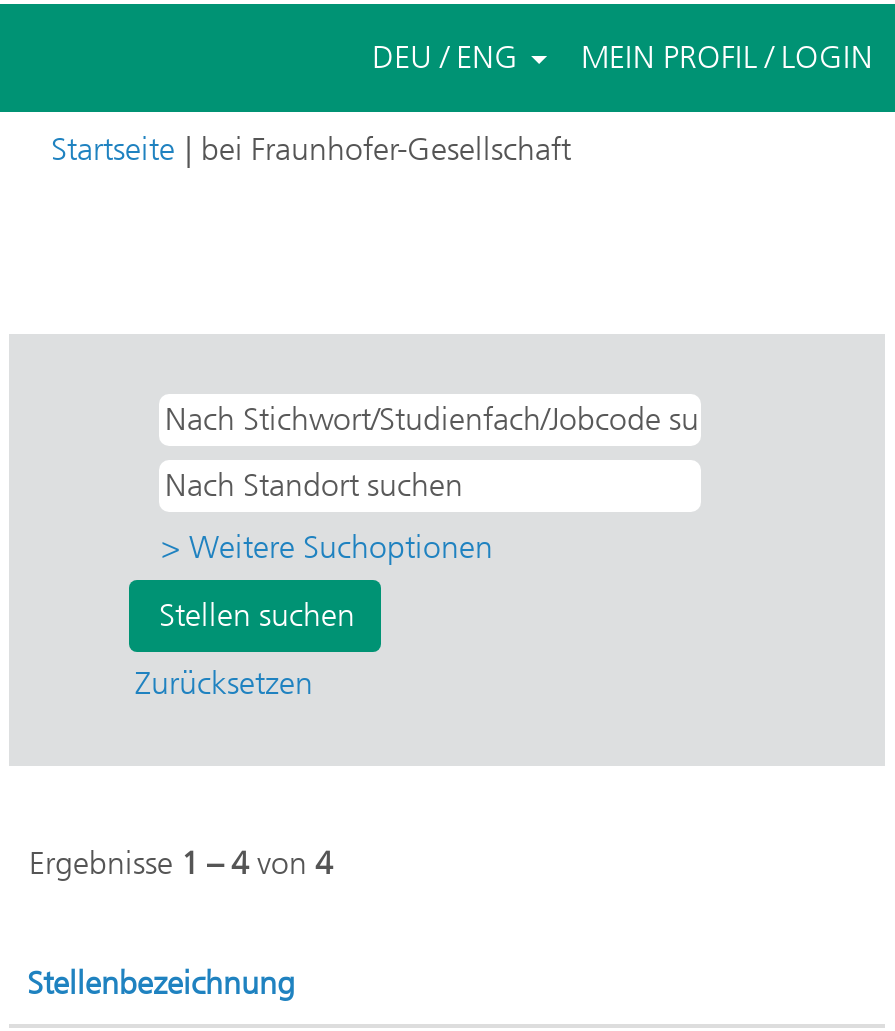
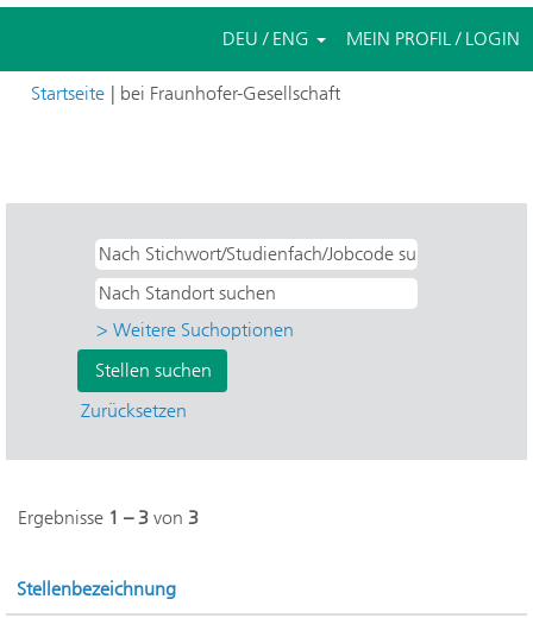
- Ergebnisse 1 – 4 von 4
+ Ergebnisse 1 – 3 von 3
